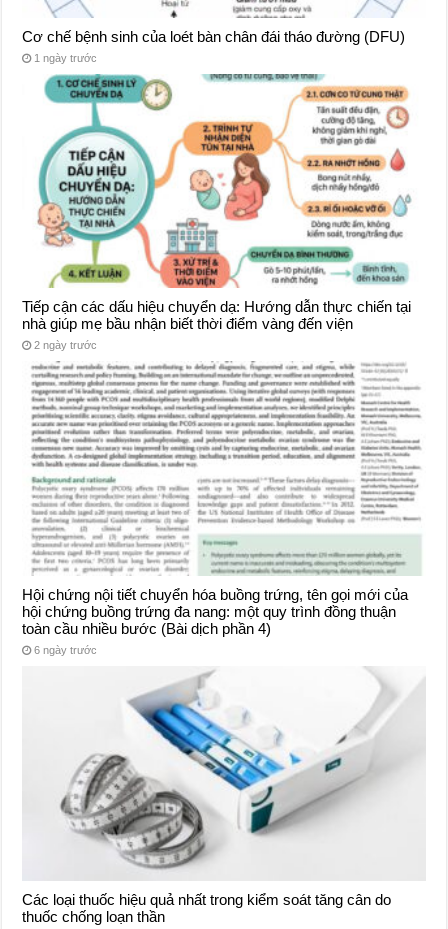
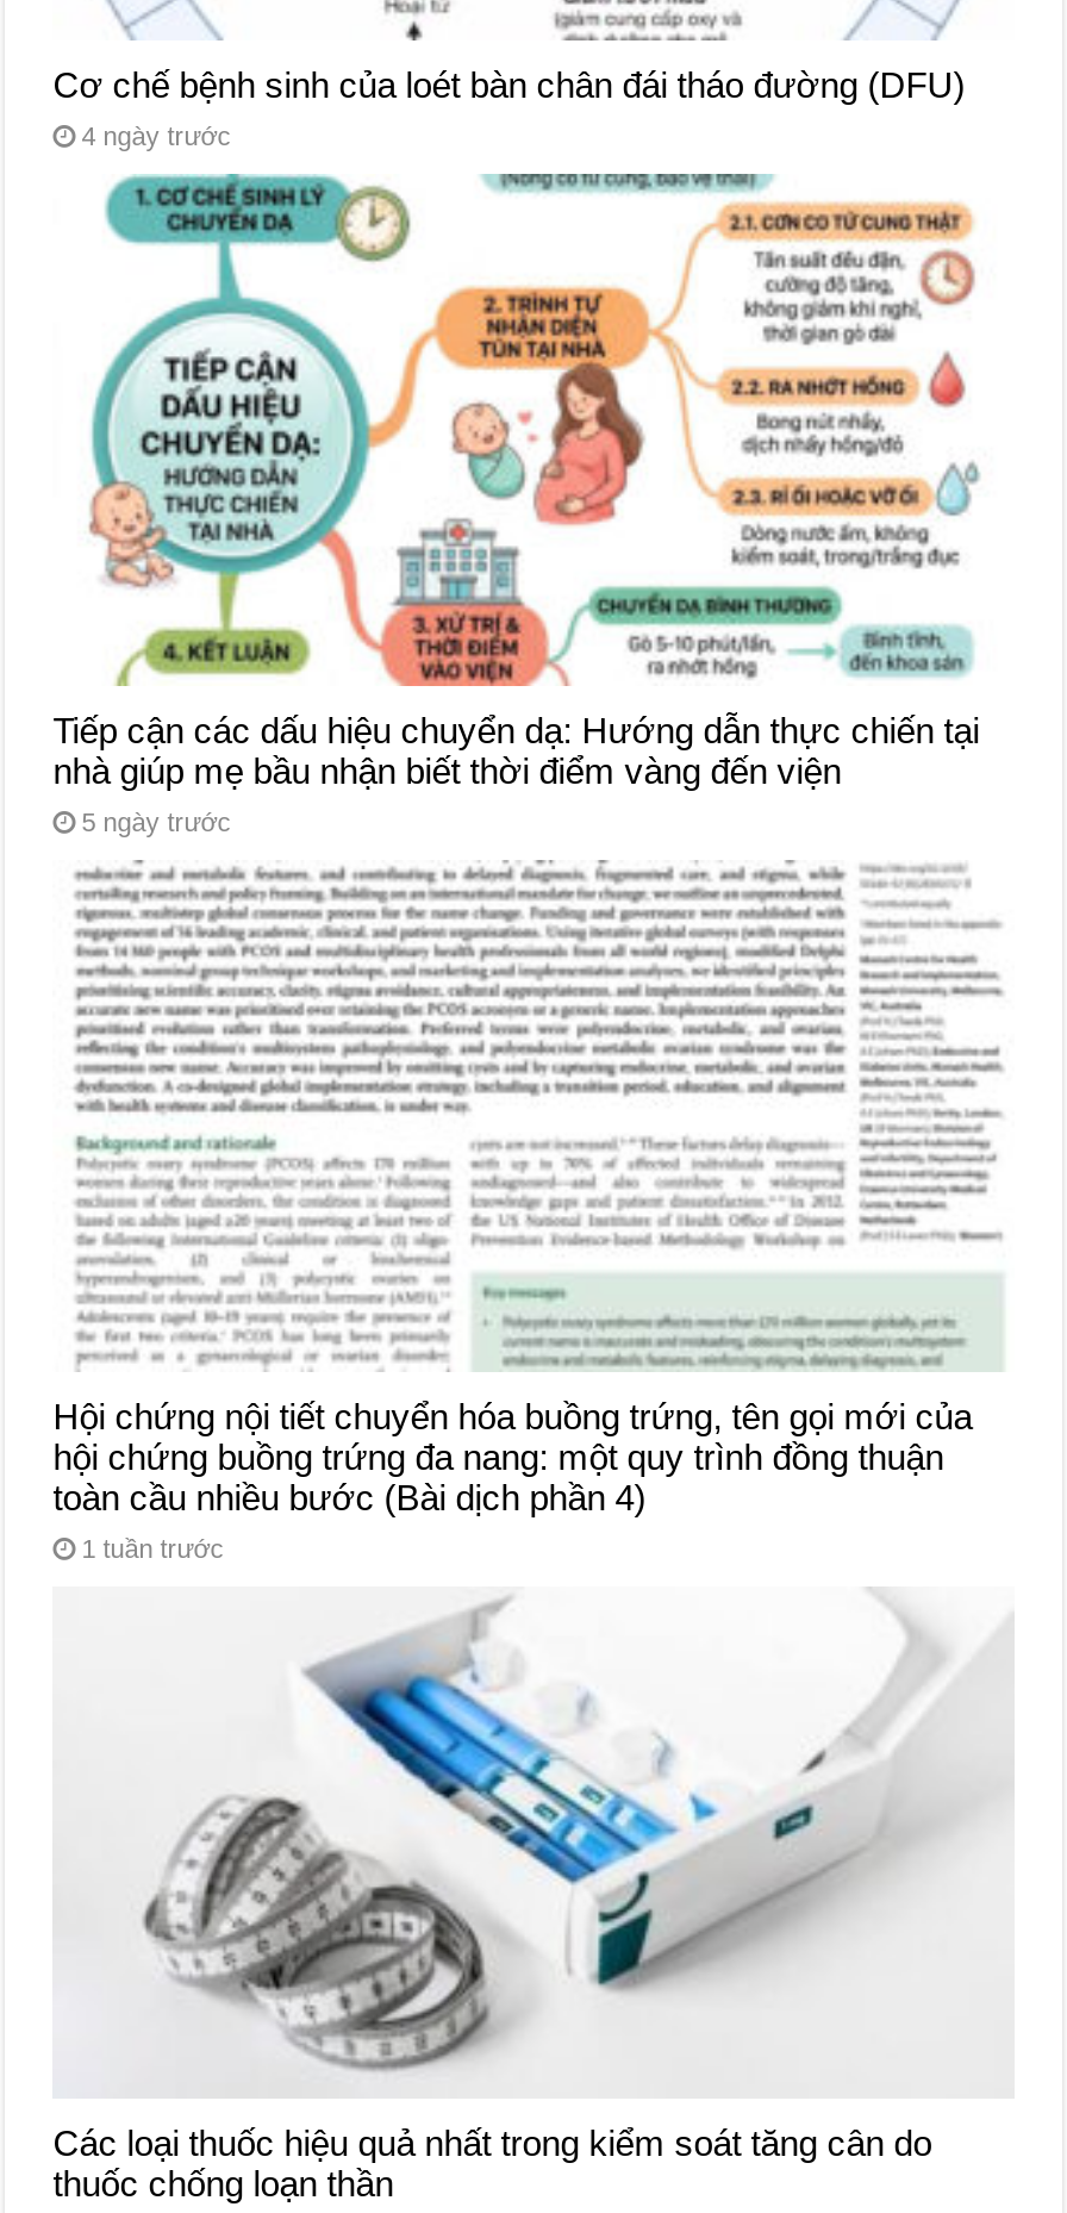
- 1 ngày trước
+ 4 ngày trước

- 2 ngày trước
+ 5 ngày trước

- 6 ngày trước
+ 1 tuần trước
